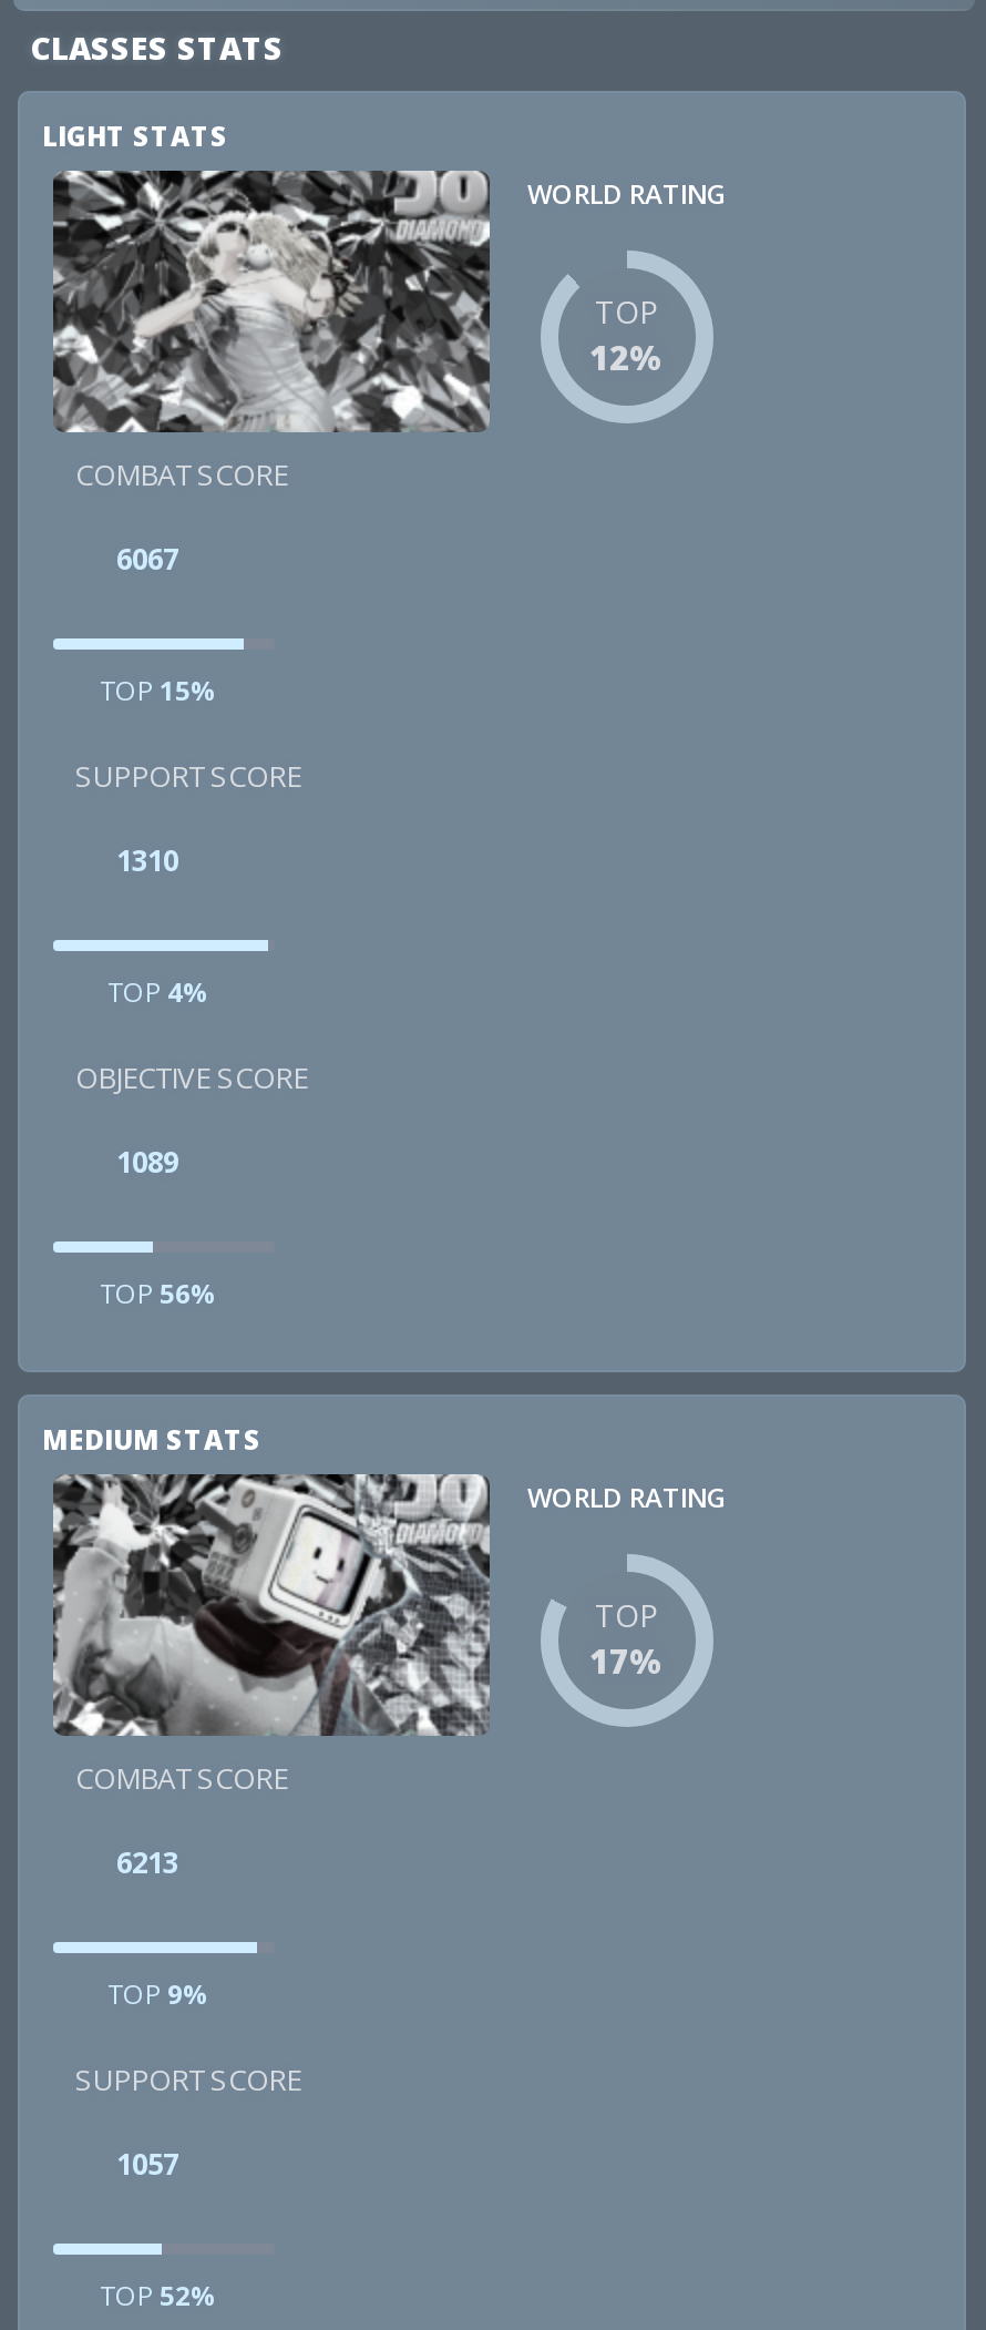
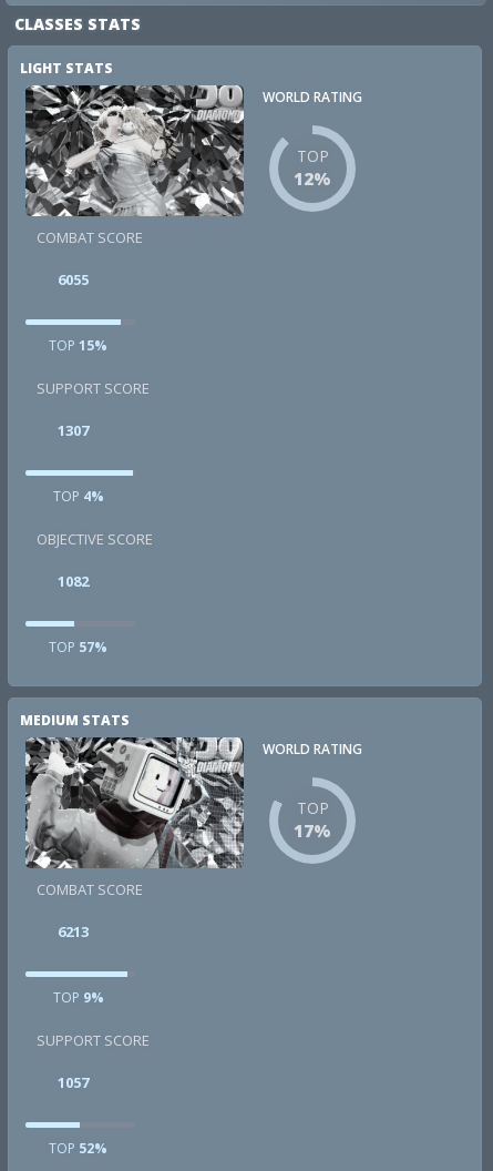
- 6067
+ 6055

- 1310
+ 1307

- 1089
+ 1082

- TOP 56%
+ TOP 57%
